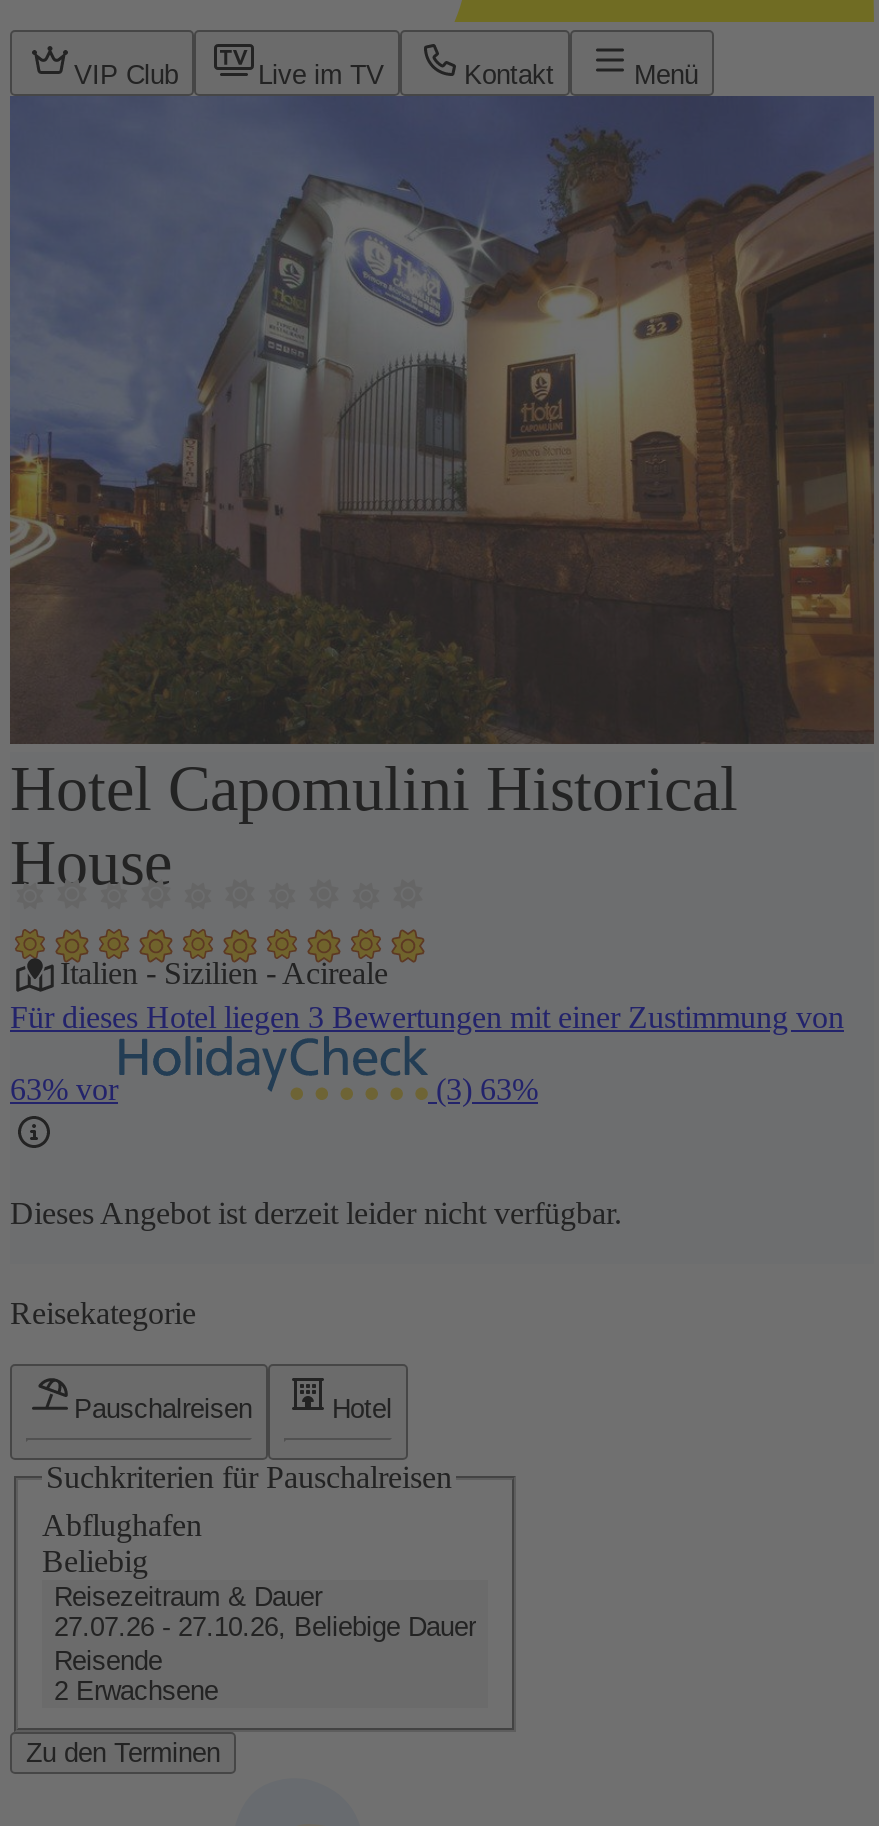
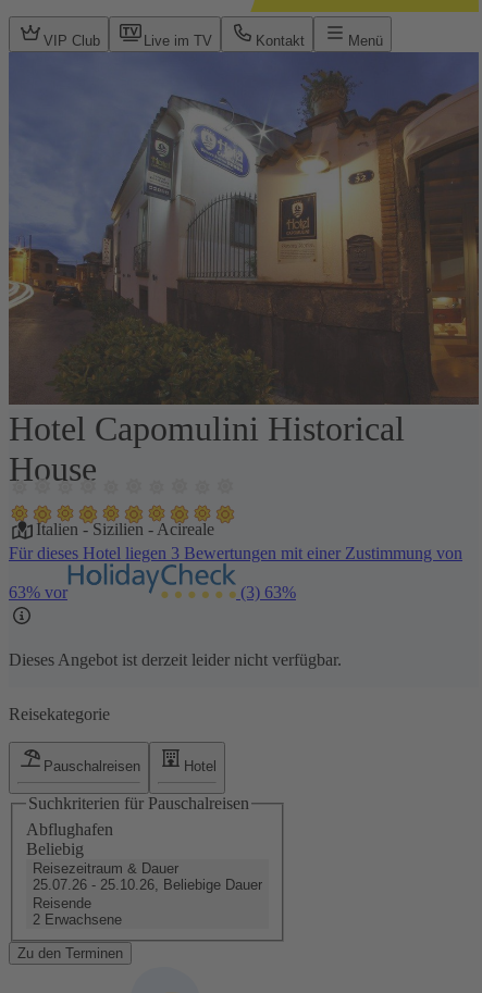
- 27.07.26 - 27.10.26, Beliebige Dauer
+ 25.07.26 - 25.10.26, Beliebige Dauer
